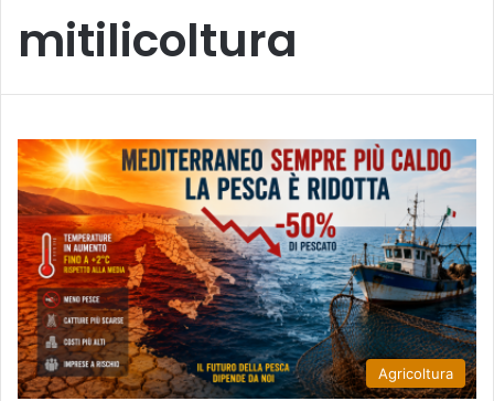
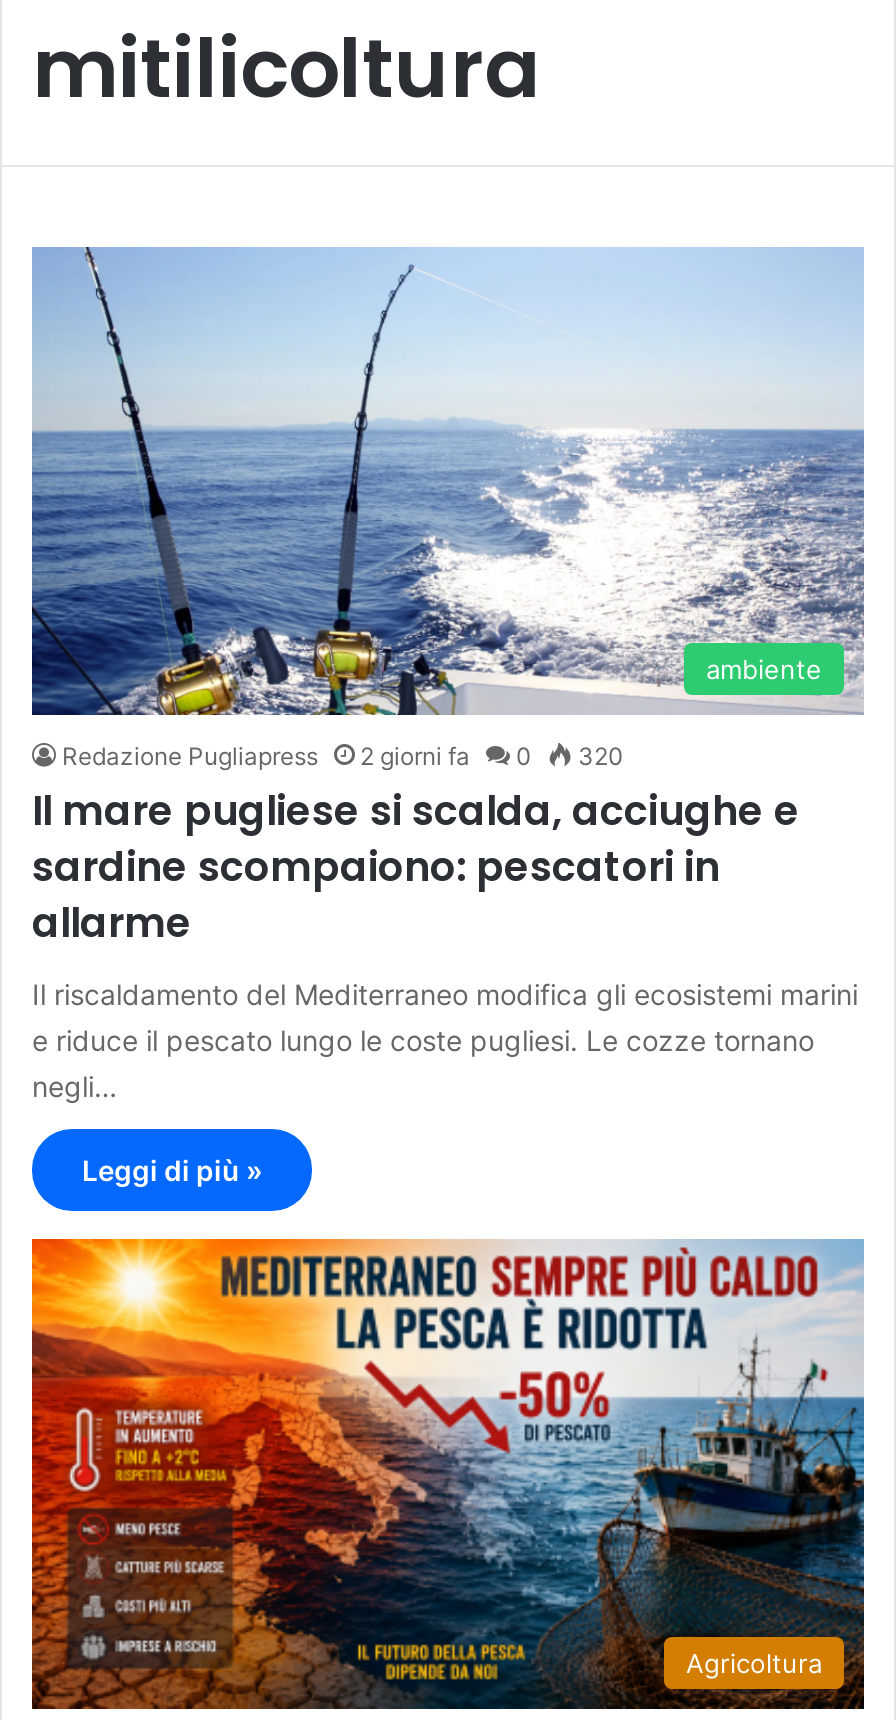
+ [image]
+ ambiente
+ Redazione Pugliapress
+ 2 giorni fa
+ 0
+ 320
+ Il mare pugliese si scalda, acciughe e
+ sardine scompaiono: pescatori in
+ allarme
+ Il riscaldamento del Mediterraneo modifica gli ecosistemi marini
+ e riduce il pescato lungo le coste pugliesi. Le cozze tornano
+ negli…
+ Leggi di più »
